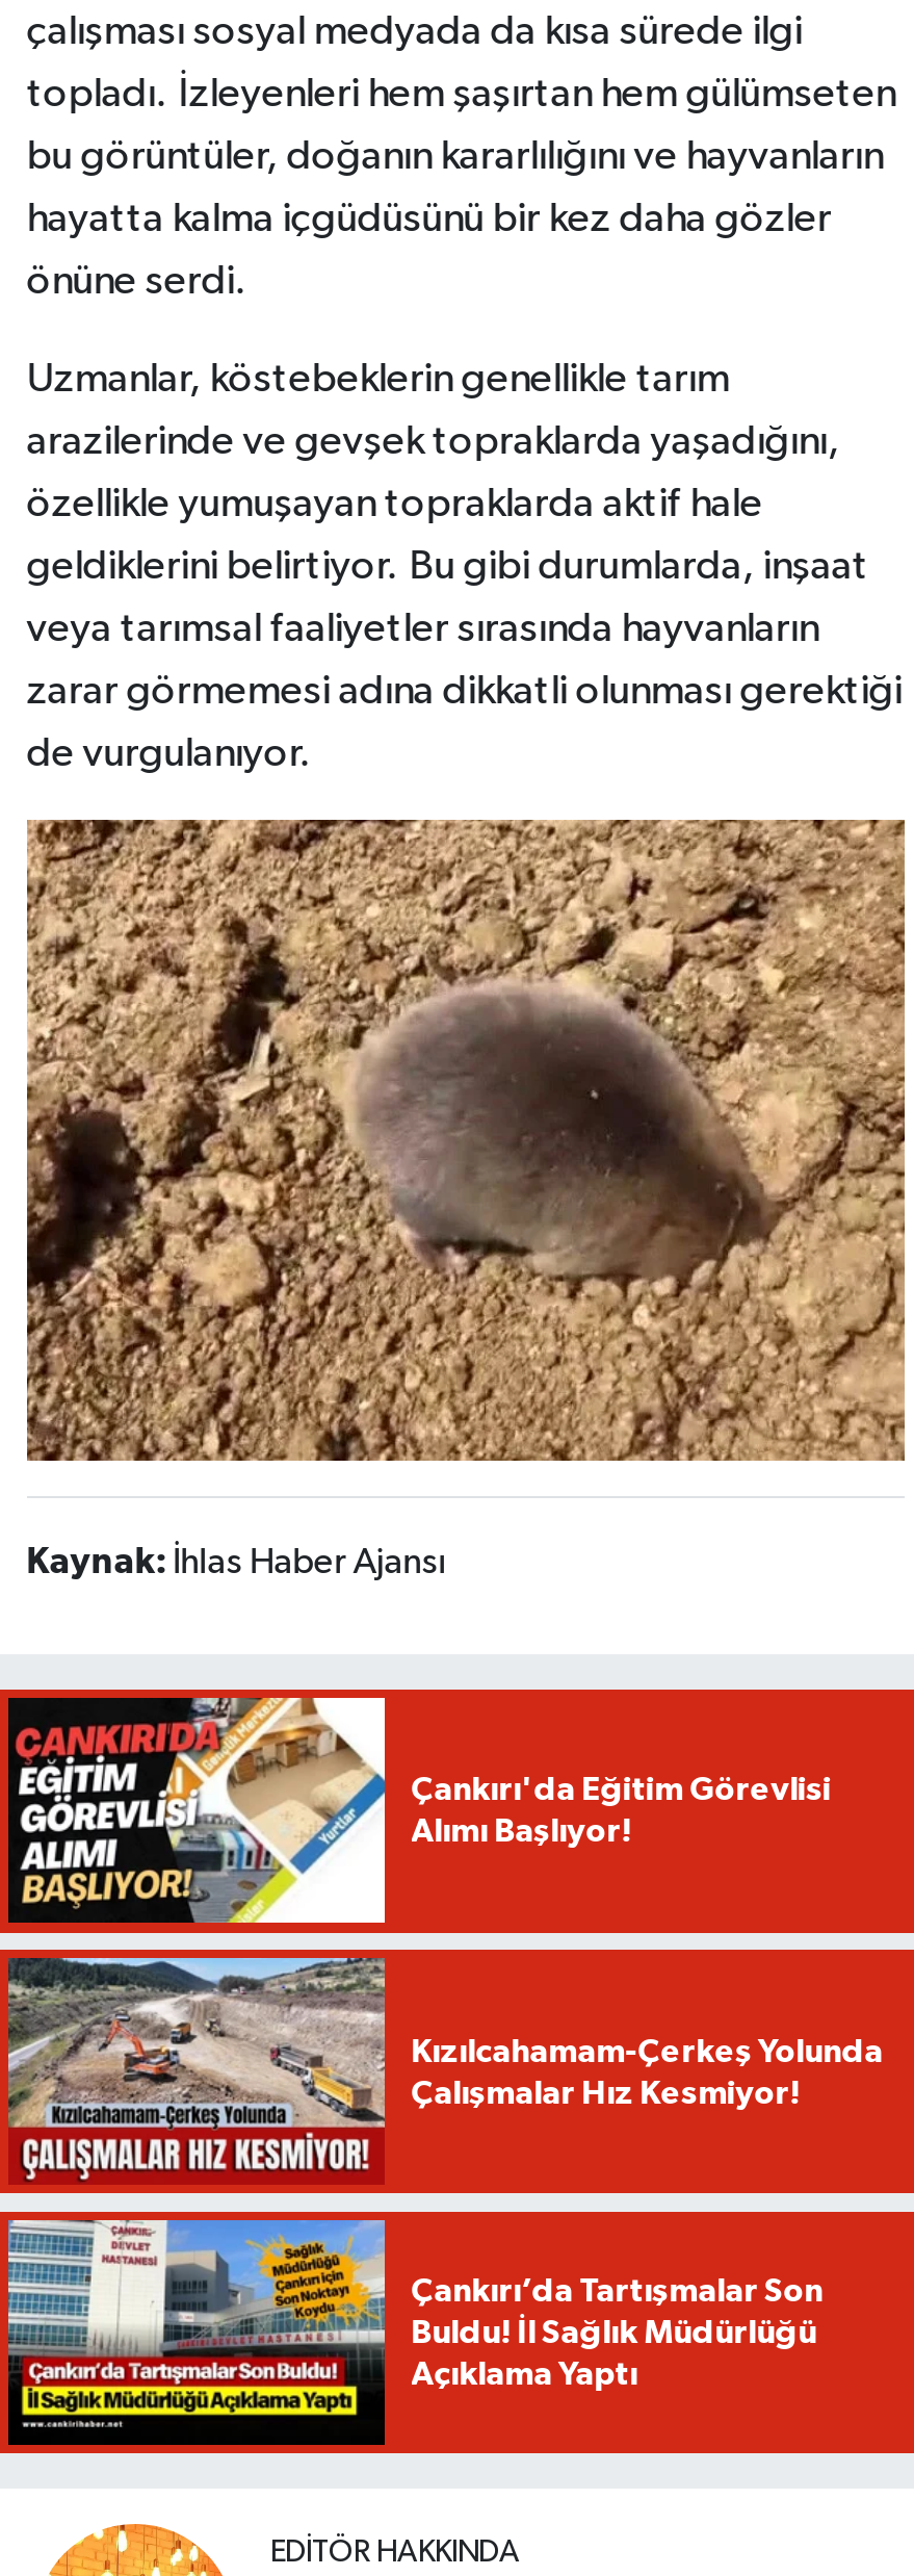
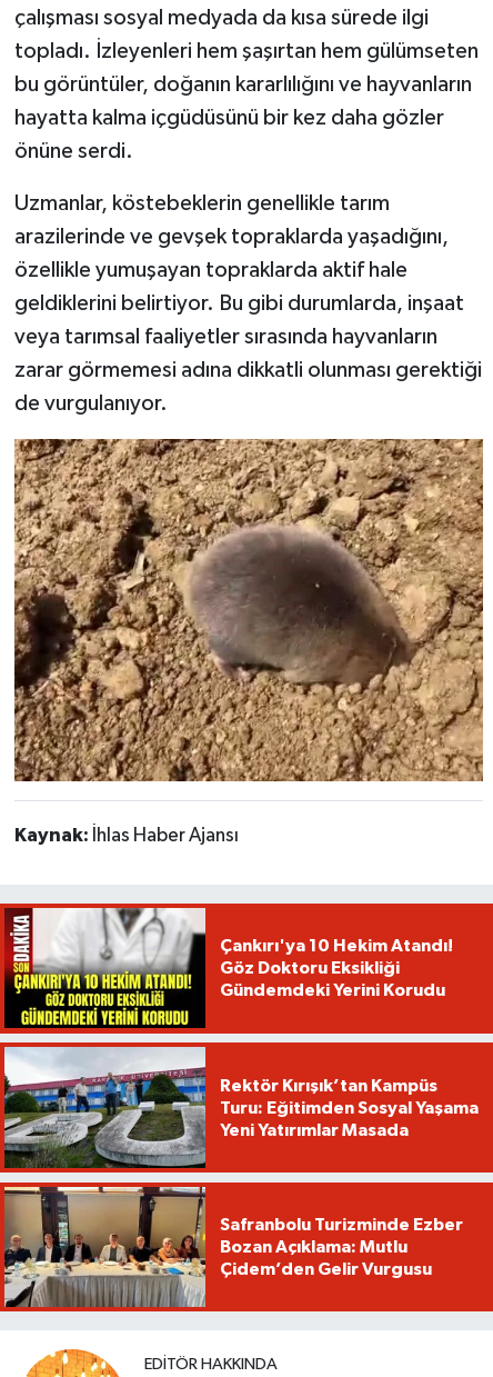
- [image]
- Çankırı'da Eğitim Görevlisi
- Alımı Başlıyor!
+ [image]
+ Çankırı'ya 10 Hekim Atandı!
+ Göz Doktoru Eksikliği
+ Gündemdeki Yerini Korudu

- [image]
- Kızılcahamam-Çerkeş Yolunda
- Çalışmalar Hız Kesmiyor!
+ [image]
+ Rektör Kırışık’tan Kampüs
+ Turu: Eğitimden Sosyal Yaşama
+ Yeni Yatırımlar Masada

- [image]
- Çankırı’da Tartışmalar Son
- Buldu! İl Sağlık Müdürlüğü
- Açıklama Yaptı
+ [image]
+ Safranbolu Turizminde Ezber
+ Bozan Açıklama: Mutlu
+ Çidem’den Gelir Vurgusu
